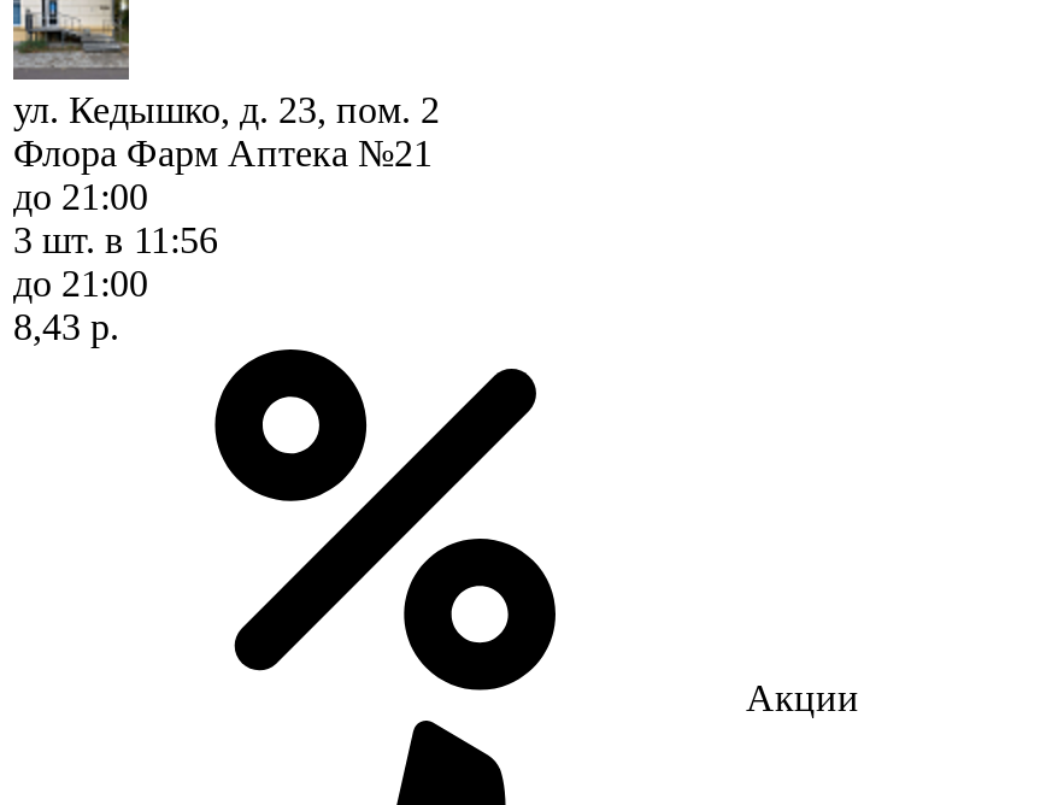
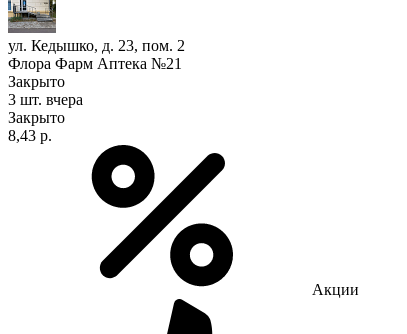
- до 21:00
- 3 шт. в 11:56
- до 21:00
+ Закрыто
+ 3 шт. вчера
+ Закрыто
